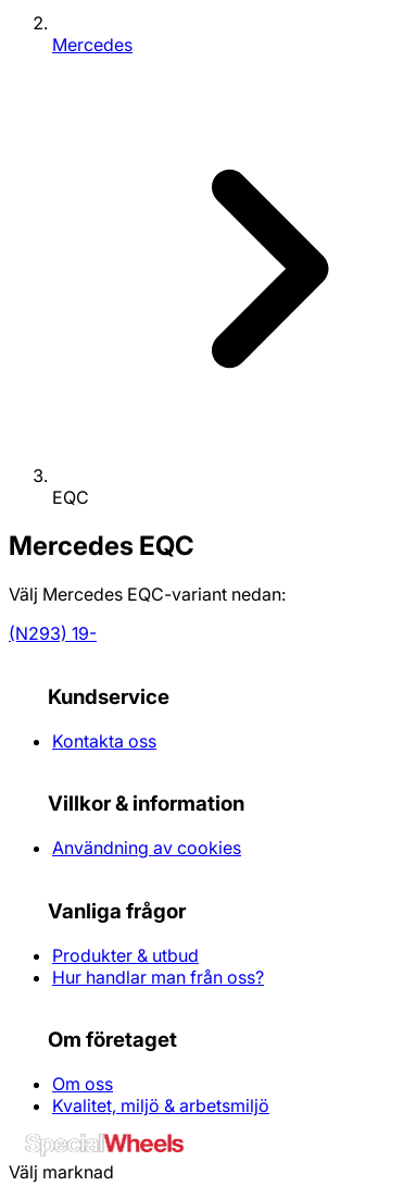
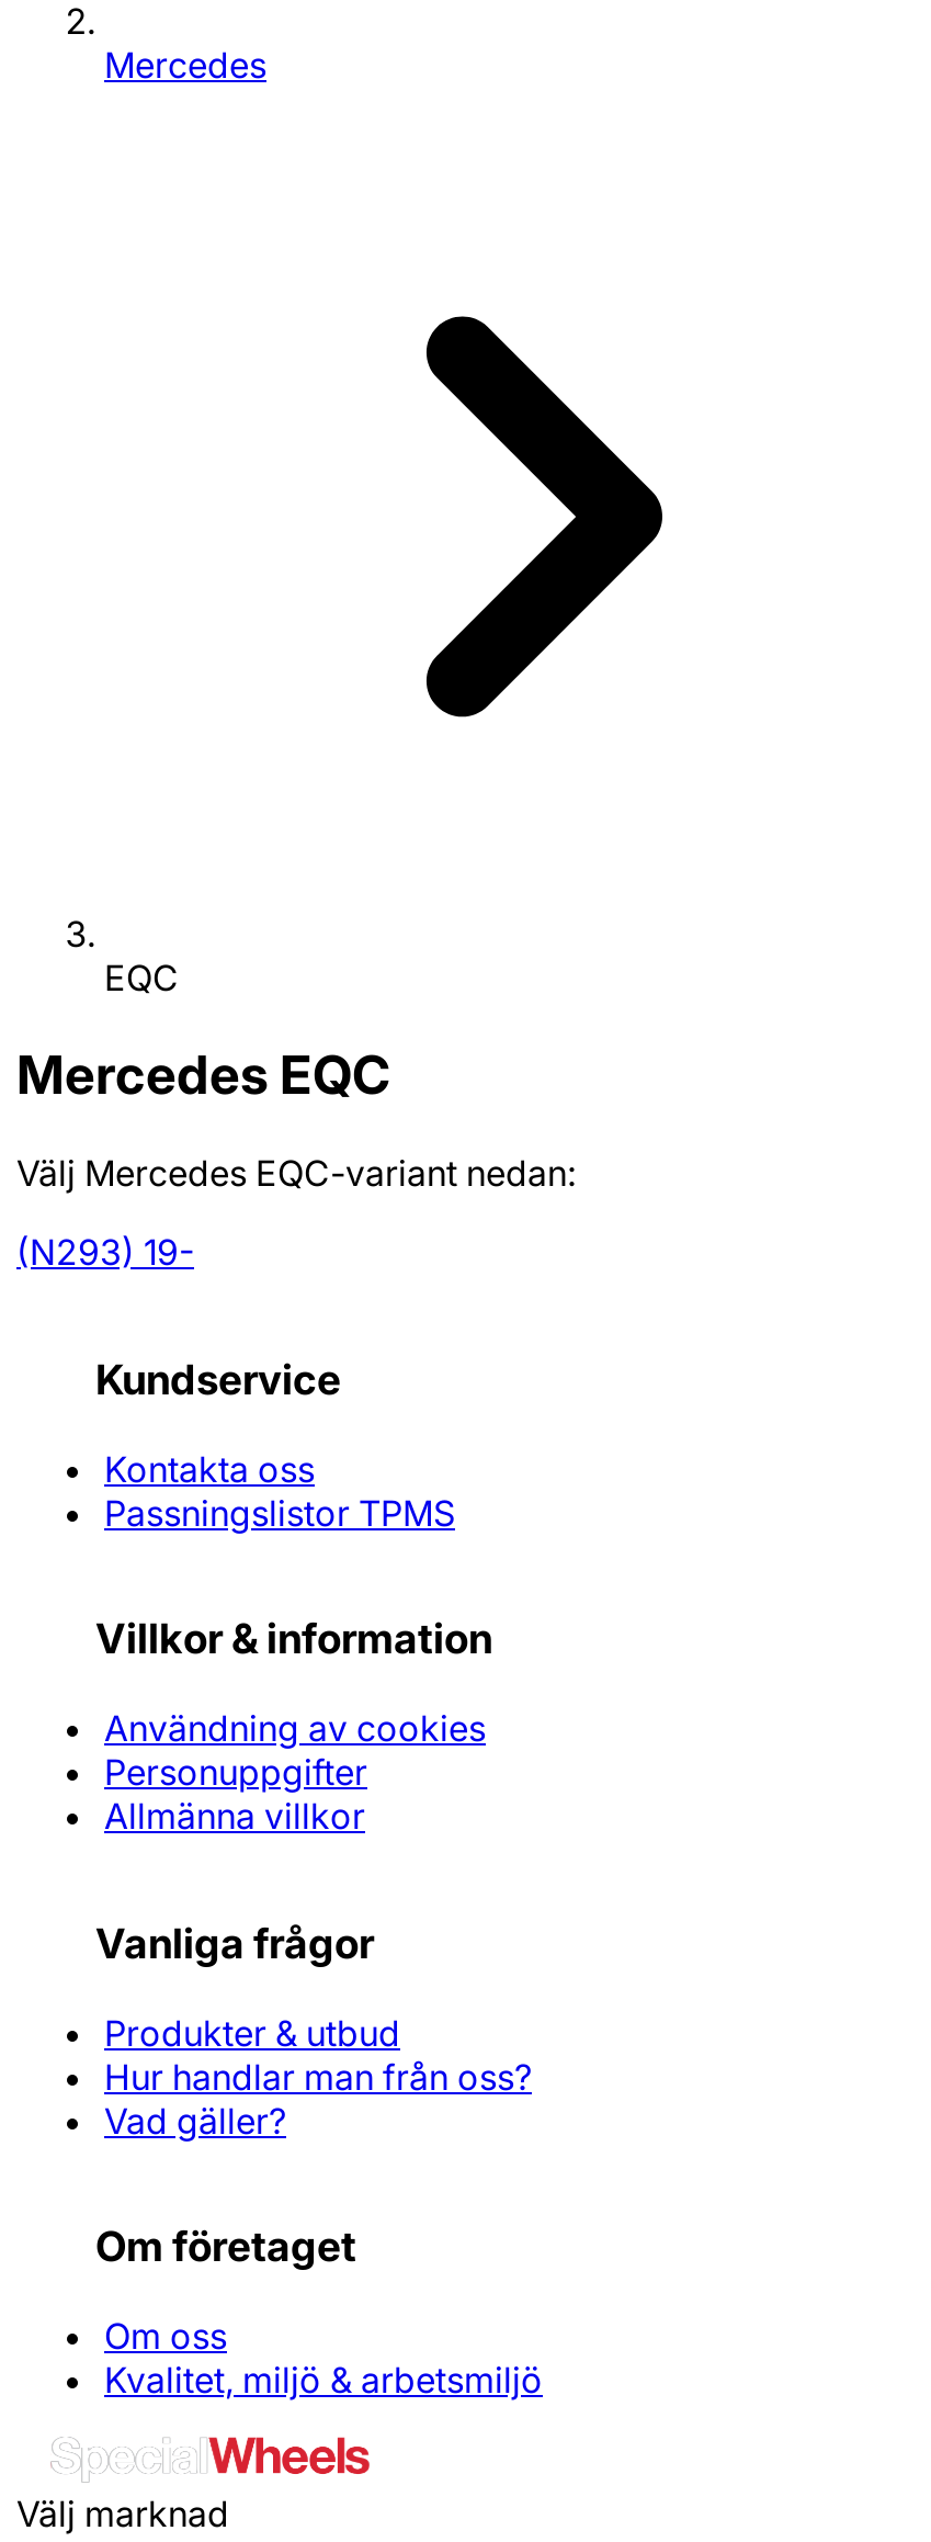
+ Passningslistor TPMS

+ Personuppgifter
+ Allmänna villkor

+ Vad gäller?
